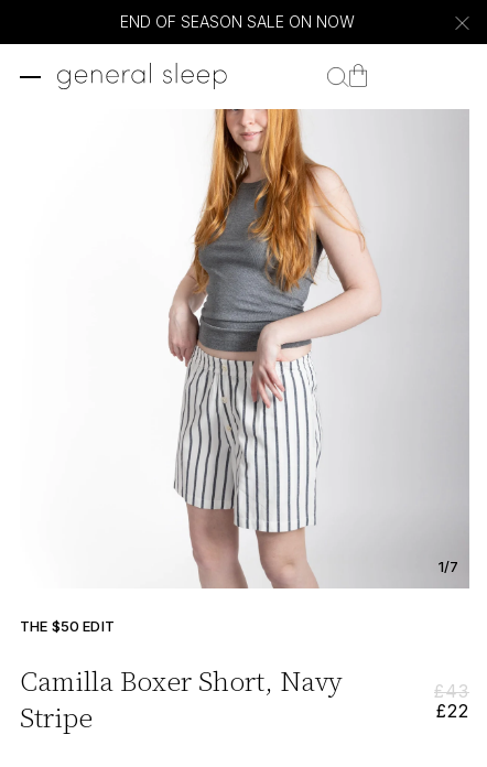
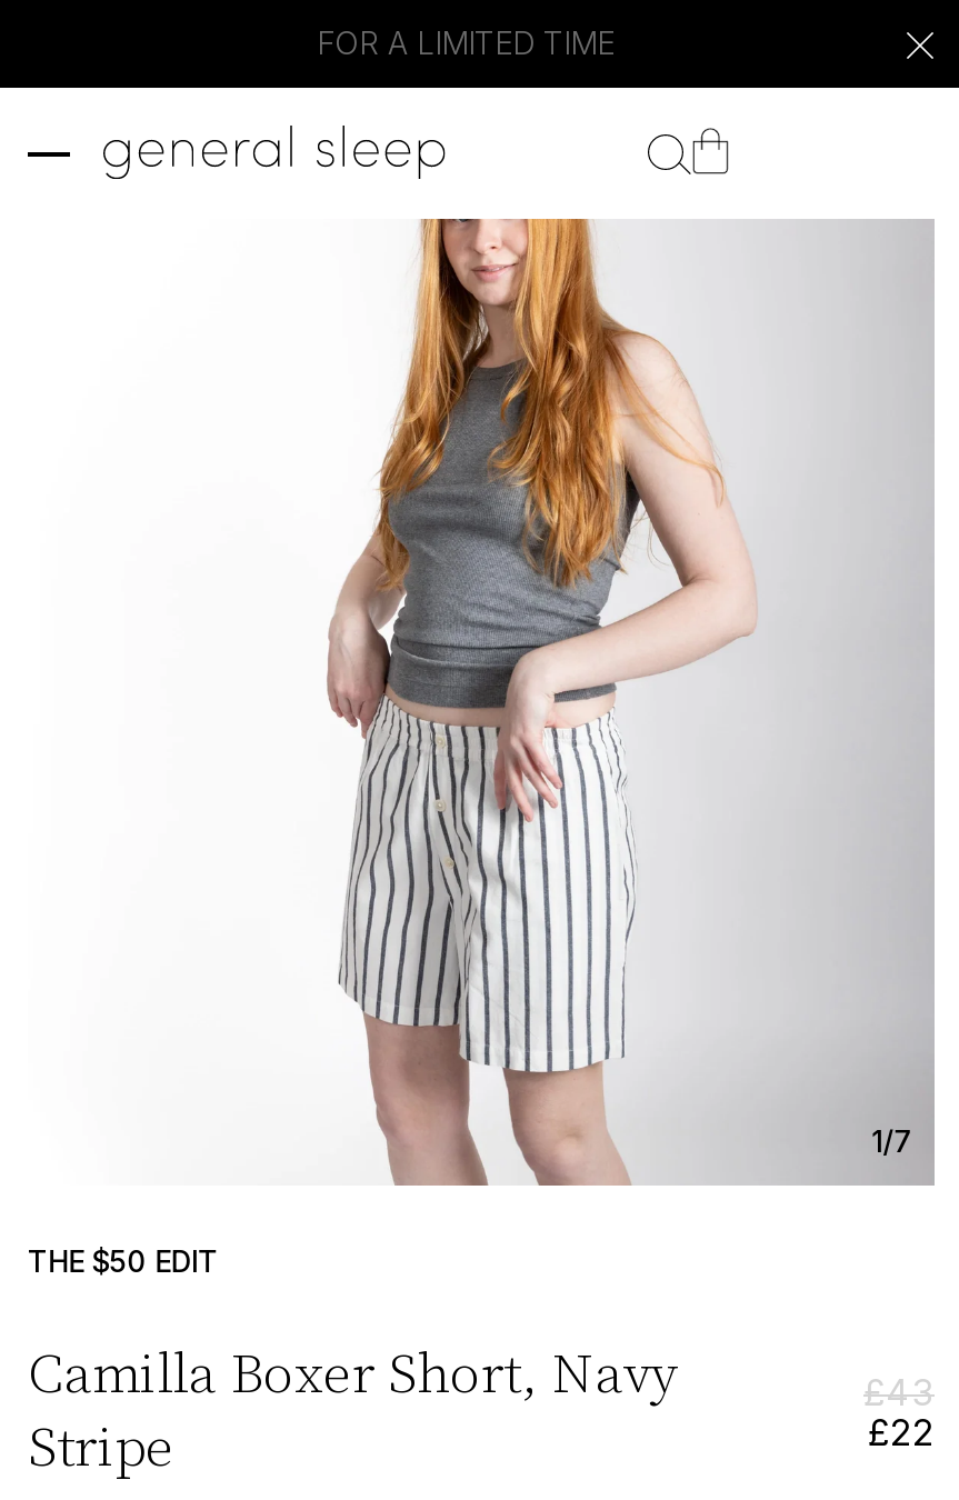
- END OF SEASON SALE ON NOW
+ FOR A LIMITED TIME
